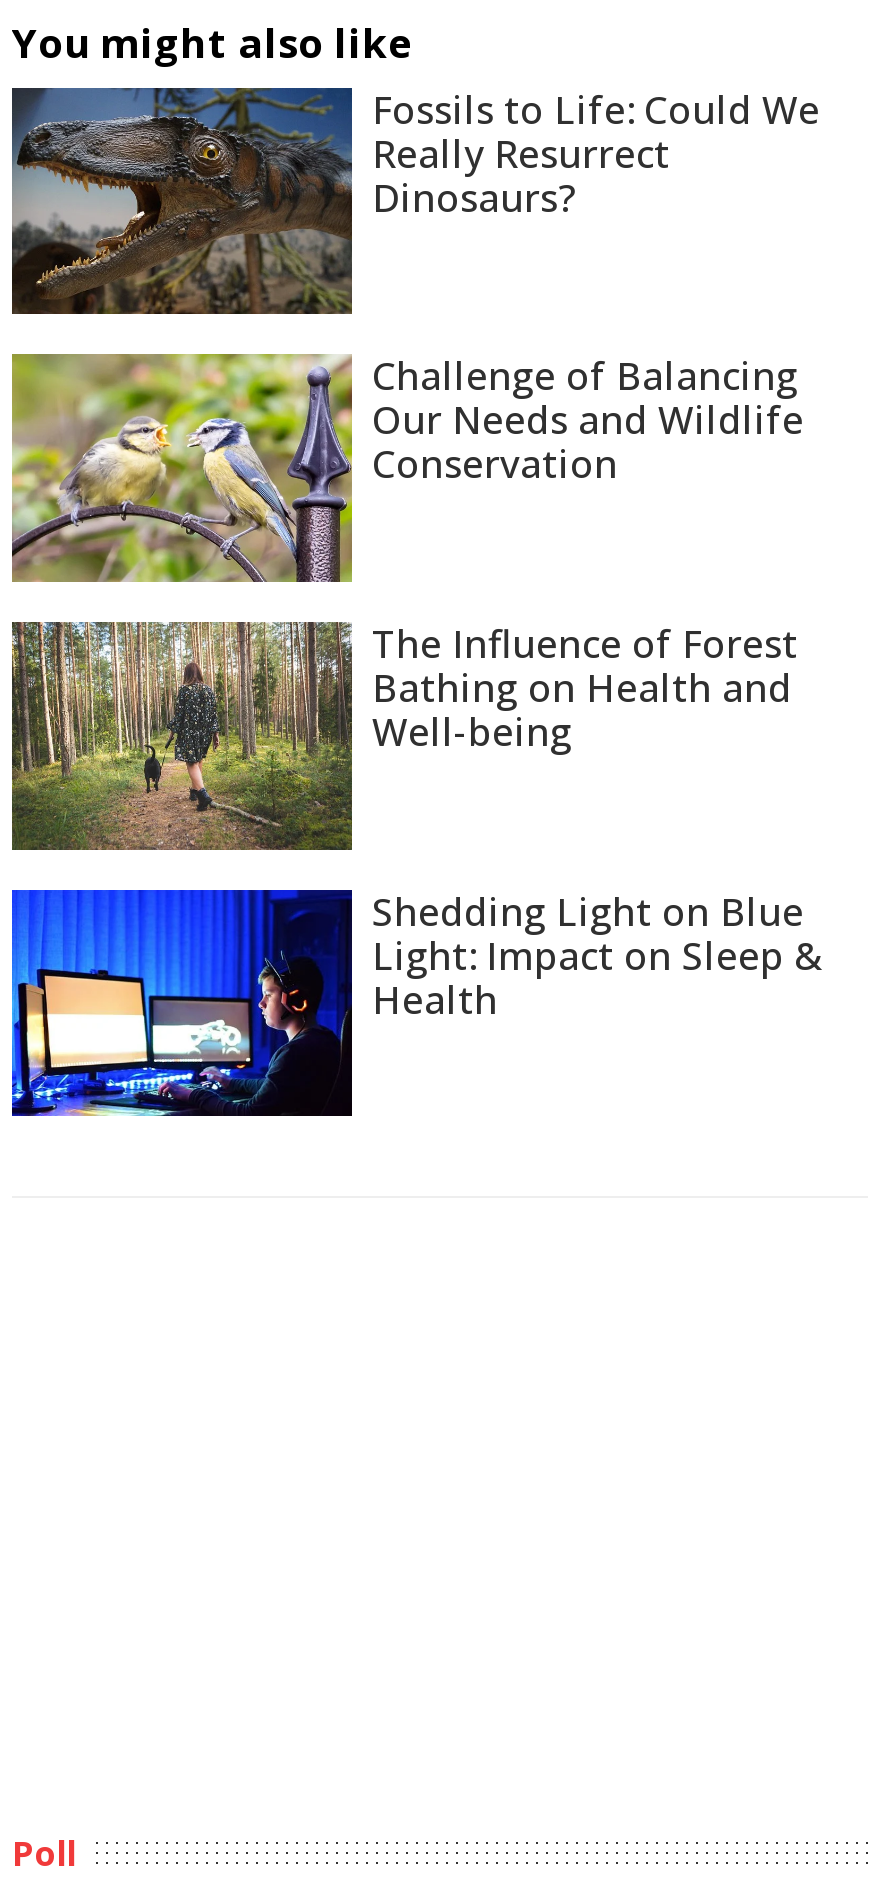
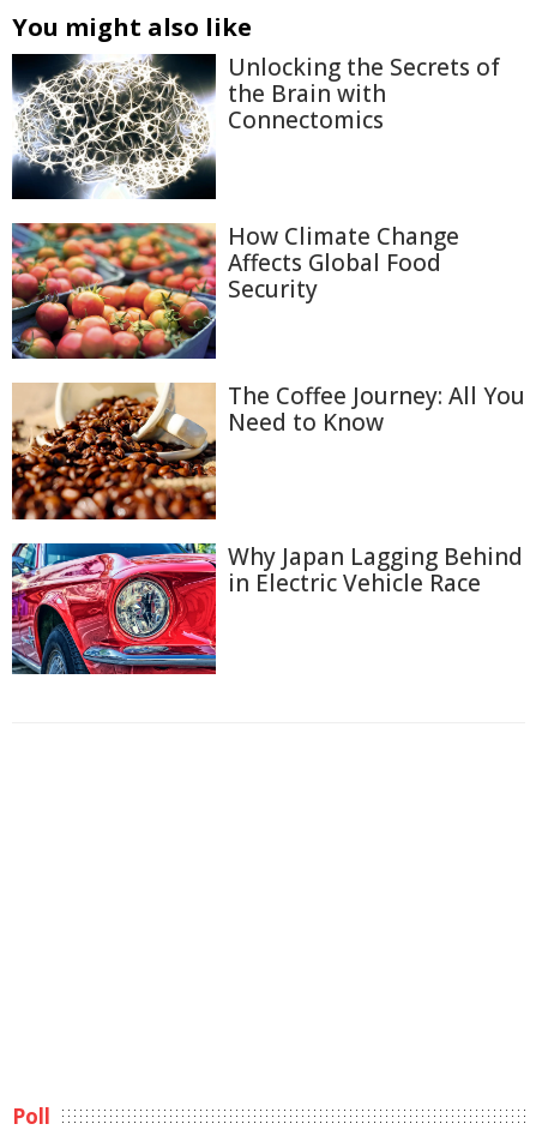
- [image]
- Fossils to Life: Could We
- Really Resurrect
- Dinosaurs?
+ [image]
+ Unlocking the Secrets of
+ the Brain with
+ Connectomics

- [image]
- Challenge of Balancing
- Our Needs and Wildlife
- Conservation
+ [image]
+ How Climate Change
+ Affects Global Food
+ Security

- [image]
- The Influence of Forest
- Bathing on Health and
- Well-being
+ [image]
+ The Coffee Journey: All You
+ Need to Know

- [image]
- Shedding Light on Blue
- Light: Impact on Sleep &
- Health
+ [image]
+ Why Japan Lagging Behind
+ in Electric Vehicle Race
